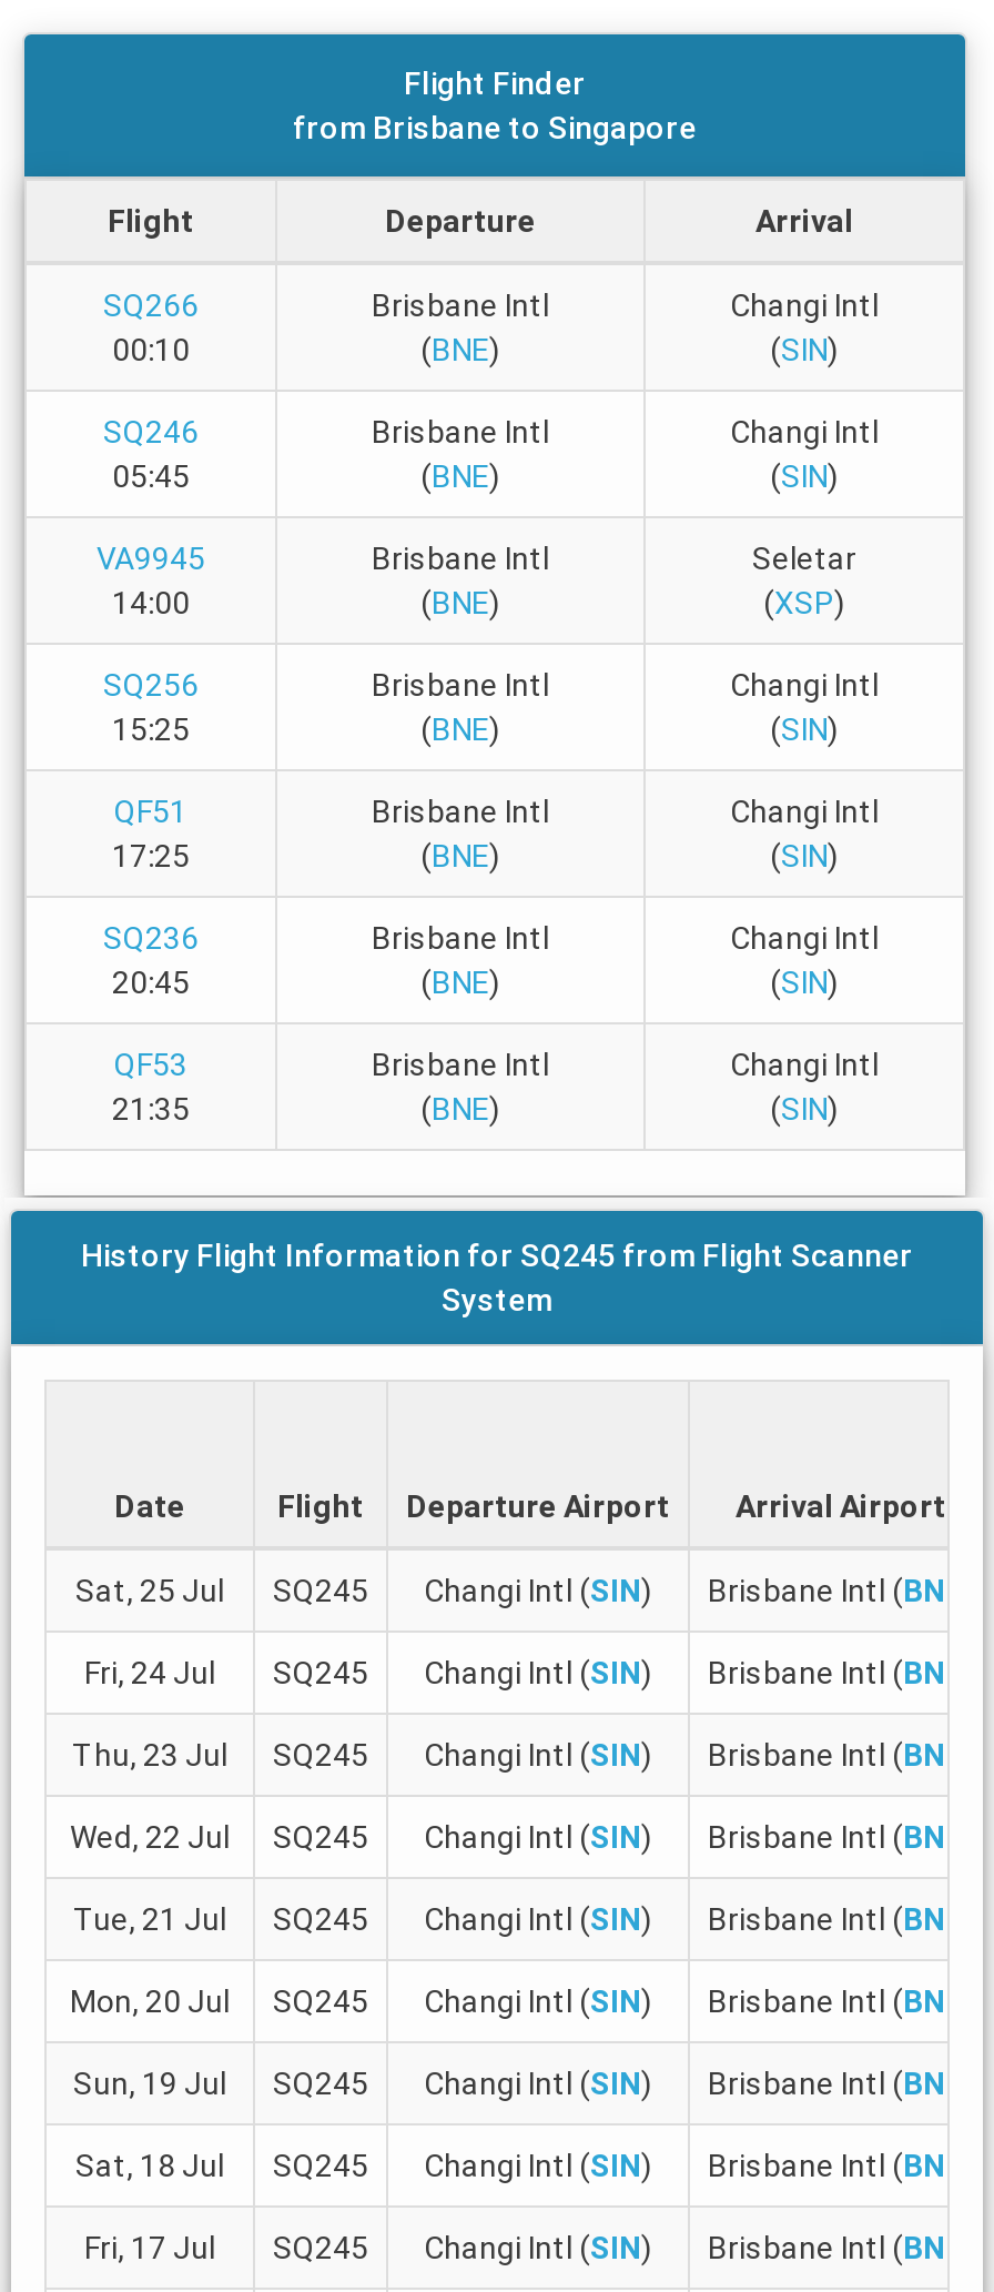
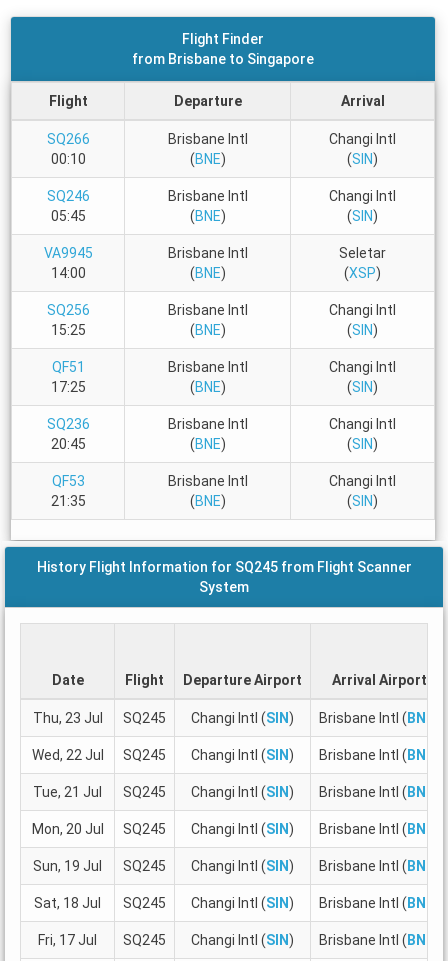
- Sat, 25 Jul
- SQ245
- Changi Intl (SIN)
- Brisbane Intl (BNE)
- Fri, 24 Jul
- SQ245
- Changi Intl (SIN)
- Brisbane Intl (BNE)
